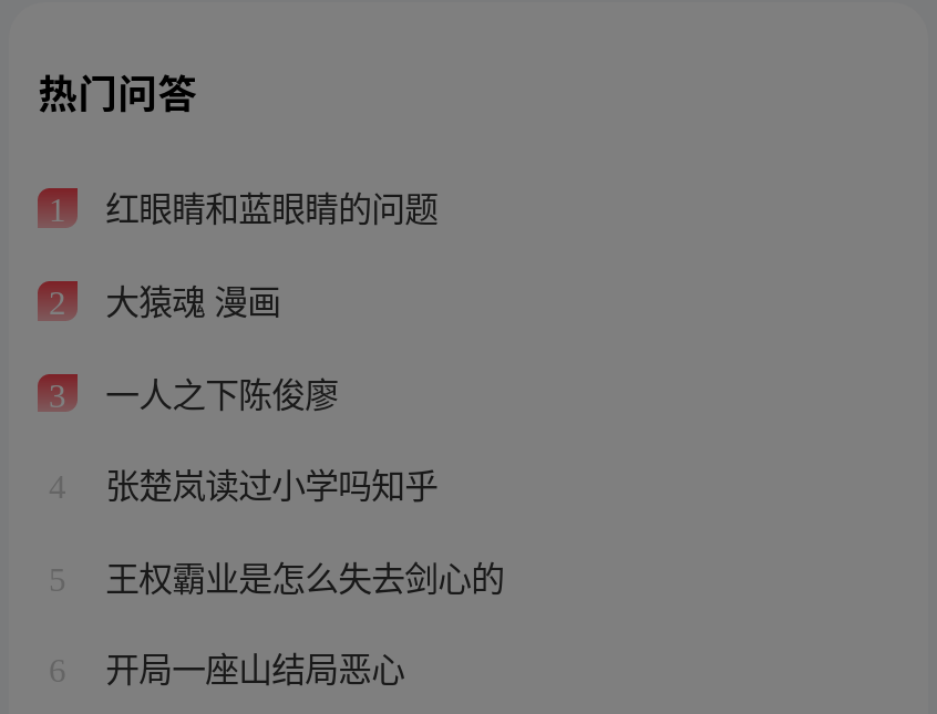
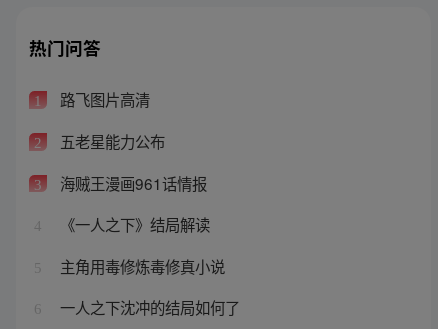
- 红眼睛和蓝眼睛的问题
+ 路飞图片高清

- 大猿魂 漫画
+ 五老星能力公布

- 一人之下陈俊廖
+ 海贼王漫画961话情报

- 张楚岚读过小学吗知乎
+ 《一人之下》结局解读

- 王权霸业是怎么失去剑心的
+ 主角用毒修炼毒修真小说

- 开局一座山结局恶心
+ 一人之下沈冲的结局如何了
